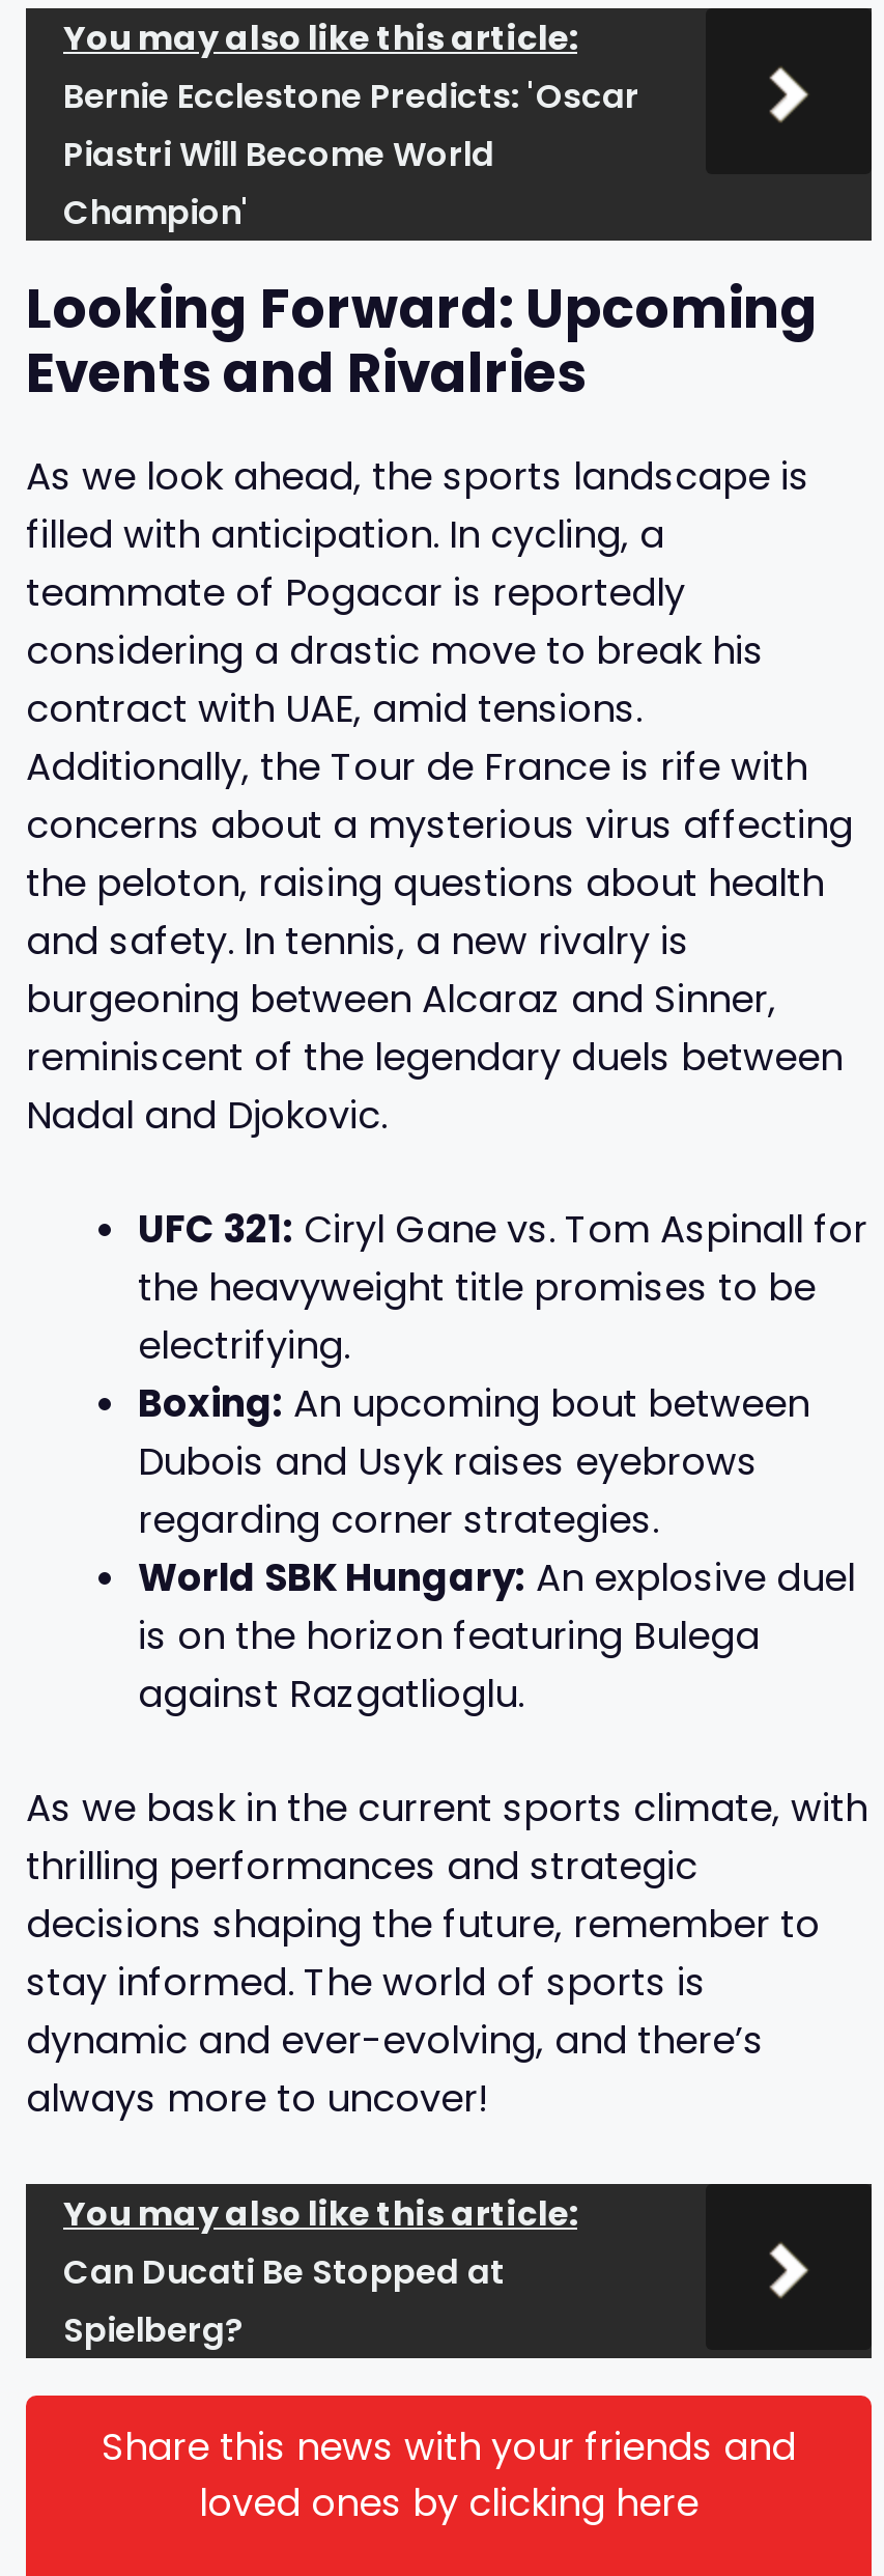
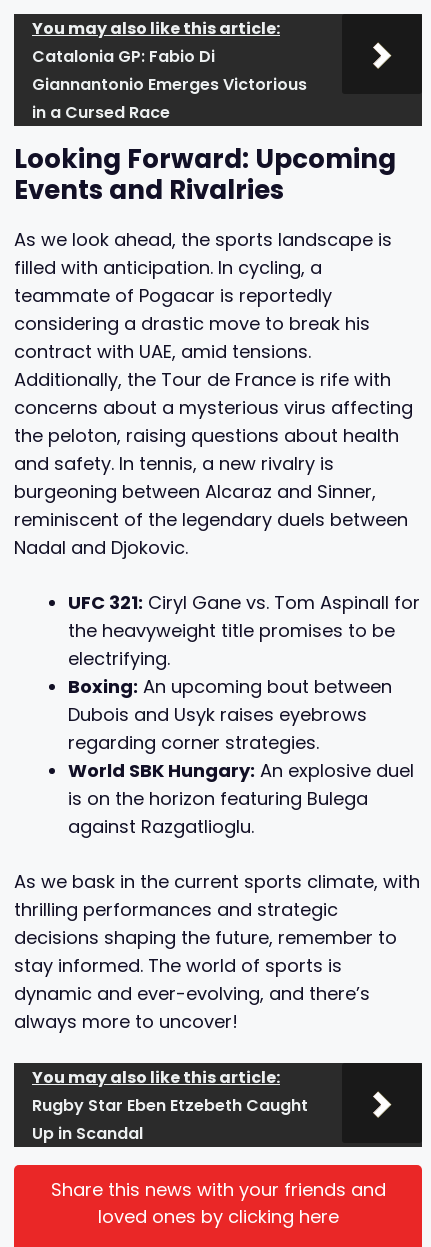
- Bernie Ecclestone Predicts: 'Oscar
- Piastri Will Become World
- Champion'
+ Catalonia GP: Fabio Di
+ Giannantonio Emerges Victorious
+ in a Cursed Race

- Can Ducati Be Stopped at
- Spielberg?
+ Rugby Star Eben Etzebeth Caught
+ Up in Scandal
